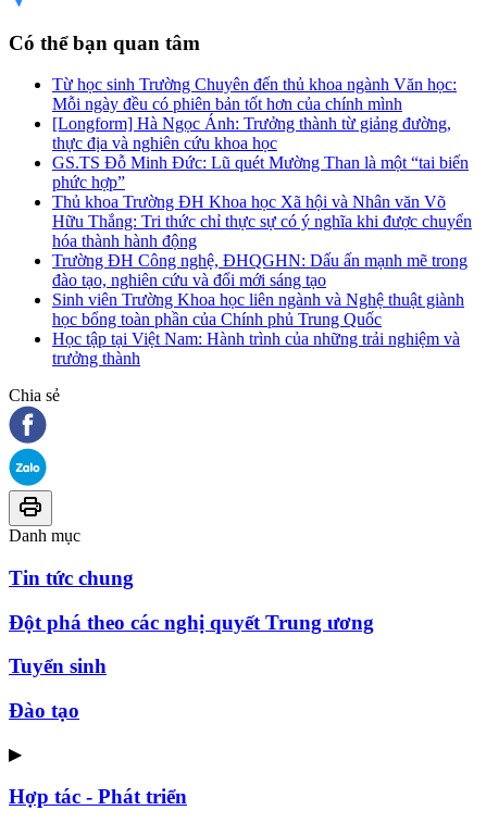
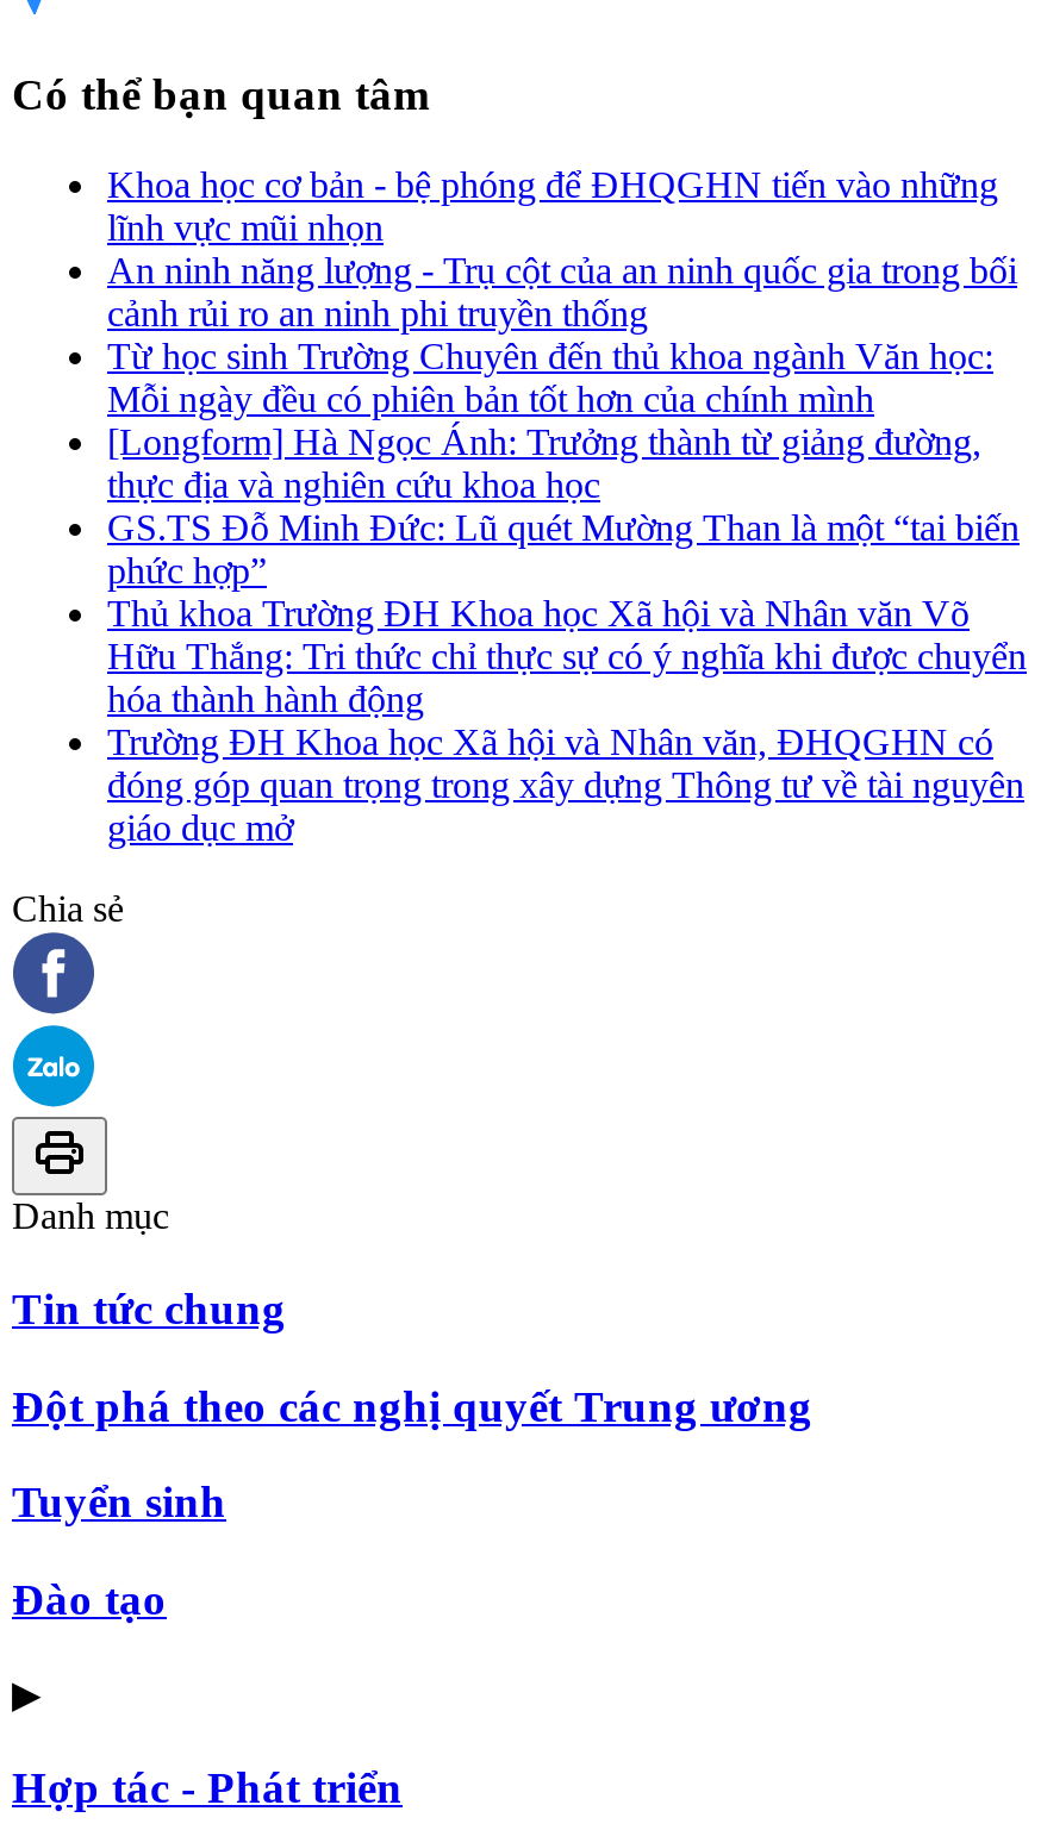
+ Khoa học cơ bản - bệ phóng để ĐHQGHN tiến vào những
+ lĩnh vực mũi nhọn
+ An ninh năng lượng - Trụ cột của an ninh quốc gia trong bối
+ cảnh rủi ro an ninh phi truyền thống

moved down: Từ học sinh Trường Chuyên đến thủ khoa ngành Văn học: | Mỗi ngày đều có phiên bản tốt hơn của chính mình | [Longform] Hà Ngọc Ánh: Trưởng thành từ giảng đường, | ... | Hữu Thắng: Tri thức chỉ thực sự có ý nghĩa khi được chuyển | hóa thành hành động

- Trường ĐH Công nghệ, ĐHQGHN: Dấu ấn mạnh mẽ trong
- đào tạo, nghiên cứu và đổi mới sáng tạo
- Sinh viên Trường Khoa học liên ngành và Nghệ thuật giành
- học bổng toàn phần của Chính phủ Trung Quốc
- Học tập tại Việt Nam: Hành trình của những trải nghiệm và
- trưởng thành
+ Trường ĐH Khoa học Xã hội và Nhân văn, ĐHQGHN có
+ đóng góp quan trọng trong xây dựng Thông tư về tài nguyên
+ giáo dục mở
